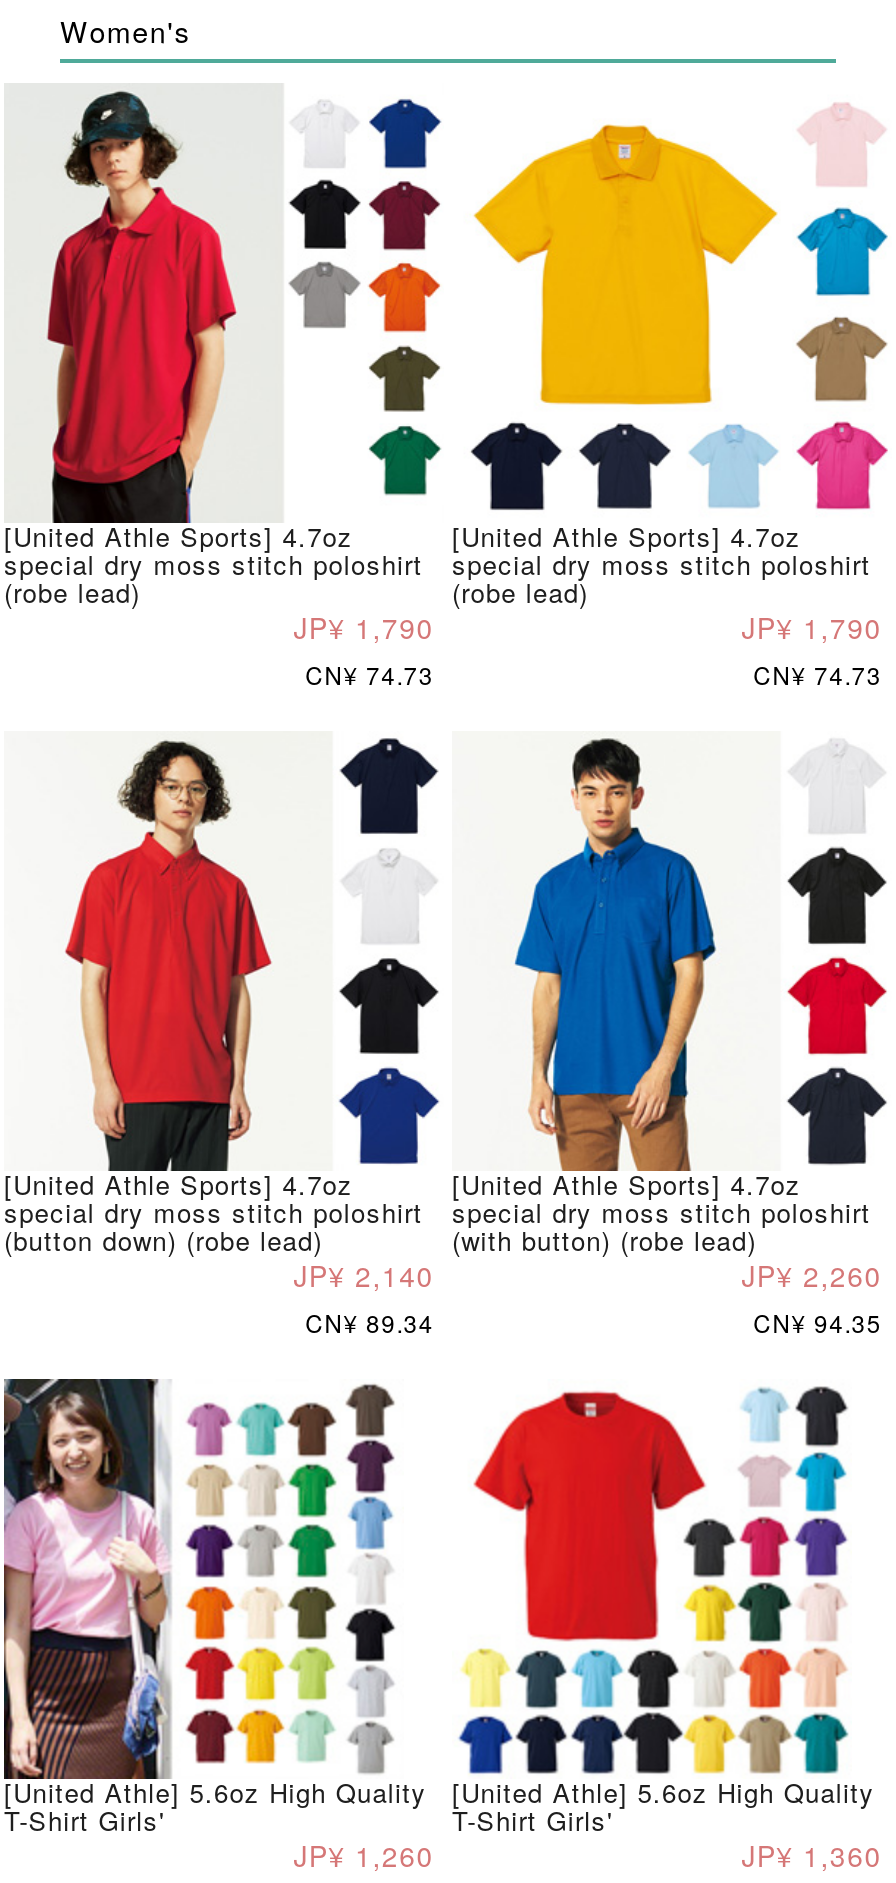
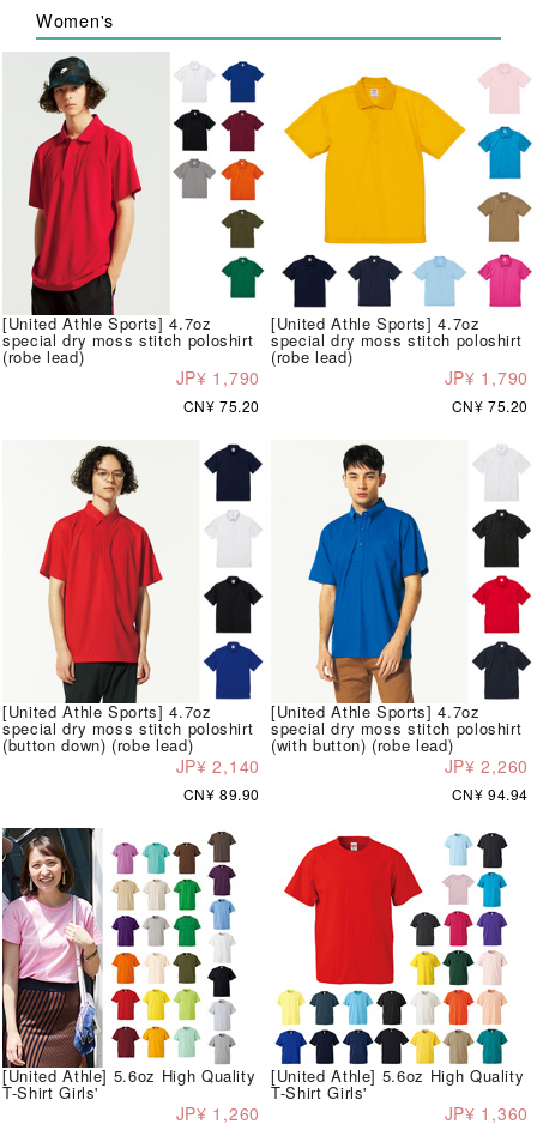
- CN¥ 74.73
+ CN¥ 75.20

- CN¥ 74.73
+ CN¥ 75.20

- CN¥ 89.34
+ CN¥ 89.90

- CN¥ 94.35
+ CN¥ 94.94
